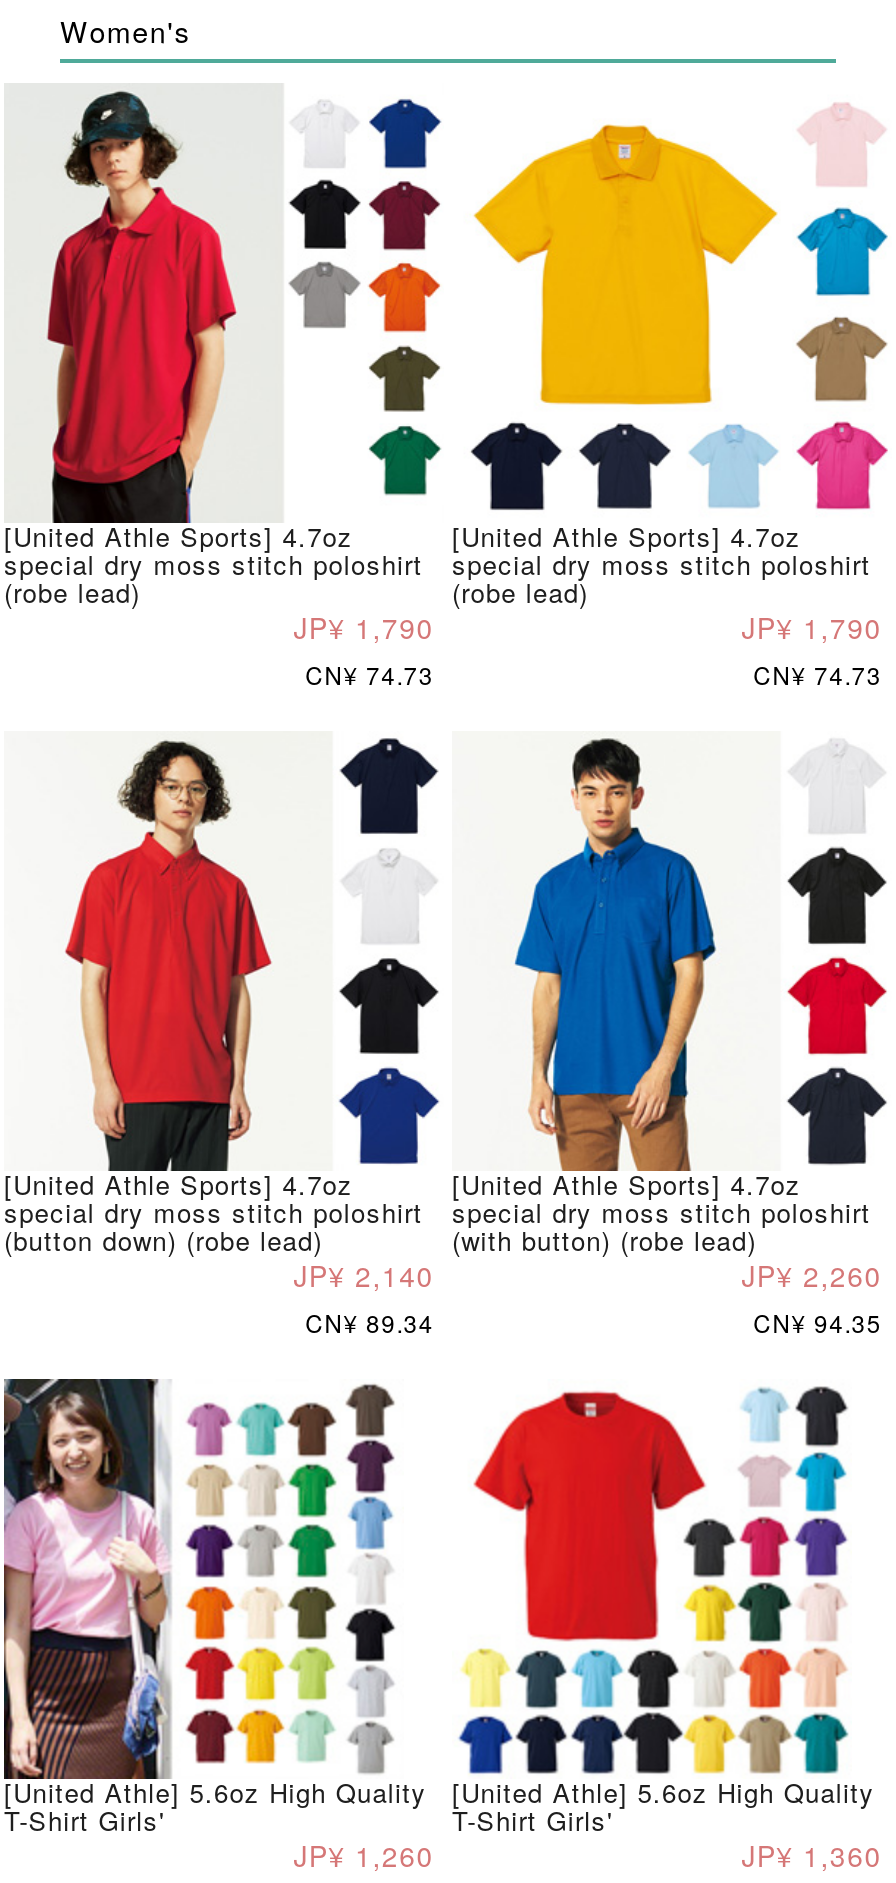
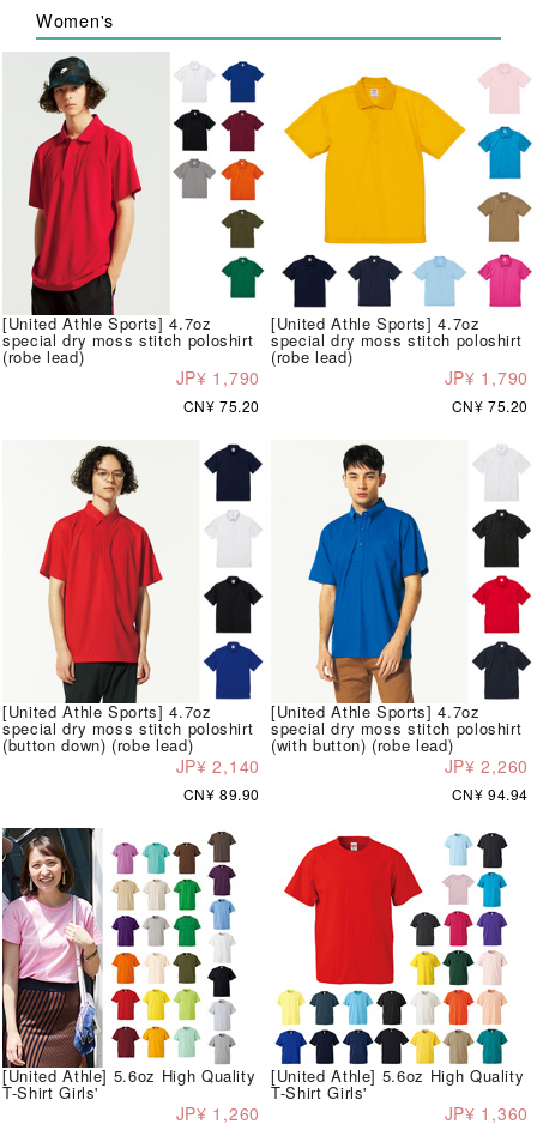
- CN¥ 74.73
+ CN¥ 75.20

- CN¥ 74.73
+ CN¥ 75.20

- CN¥ 89.34
+ CN¥ 89.90

- CN¥ 94.35
+ CN¥ 94.94
